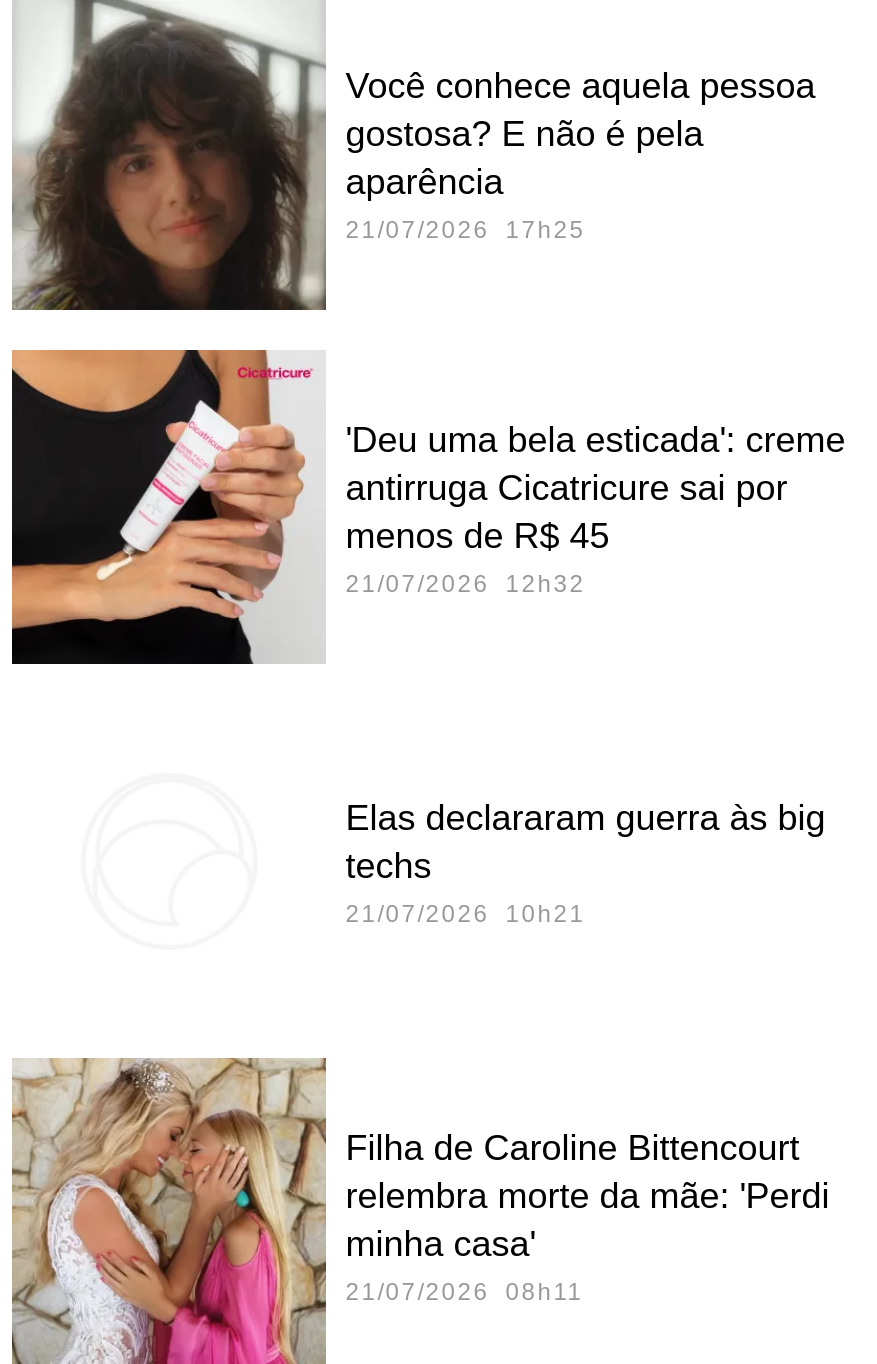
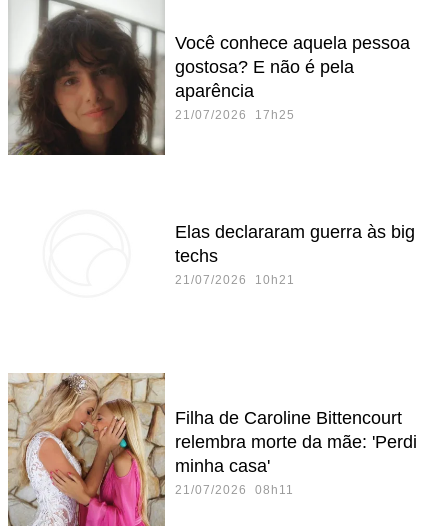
- [image]
- 'Deu uma bela esticada': creme
- antirruga Cicatricure sai por
- menos de R$ 45
- 21/07/2026 12h32

moved up: Elas declararam guerra às big | techs | 21/07/2026 10h21
